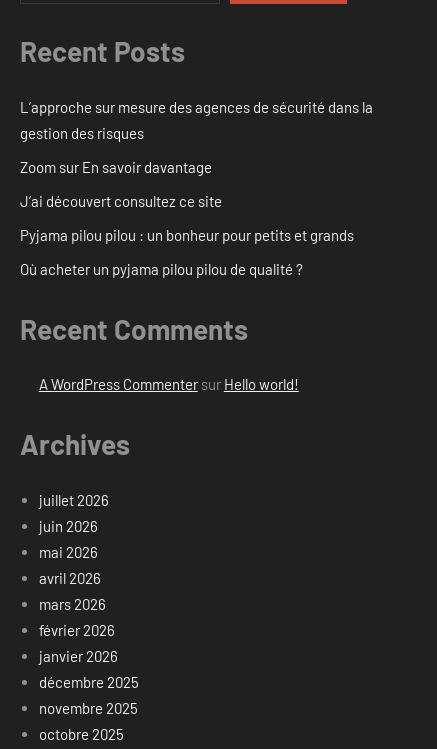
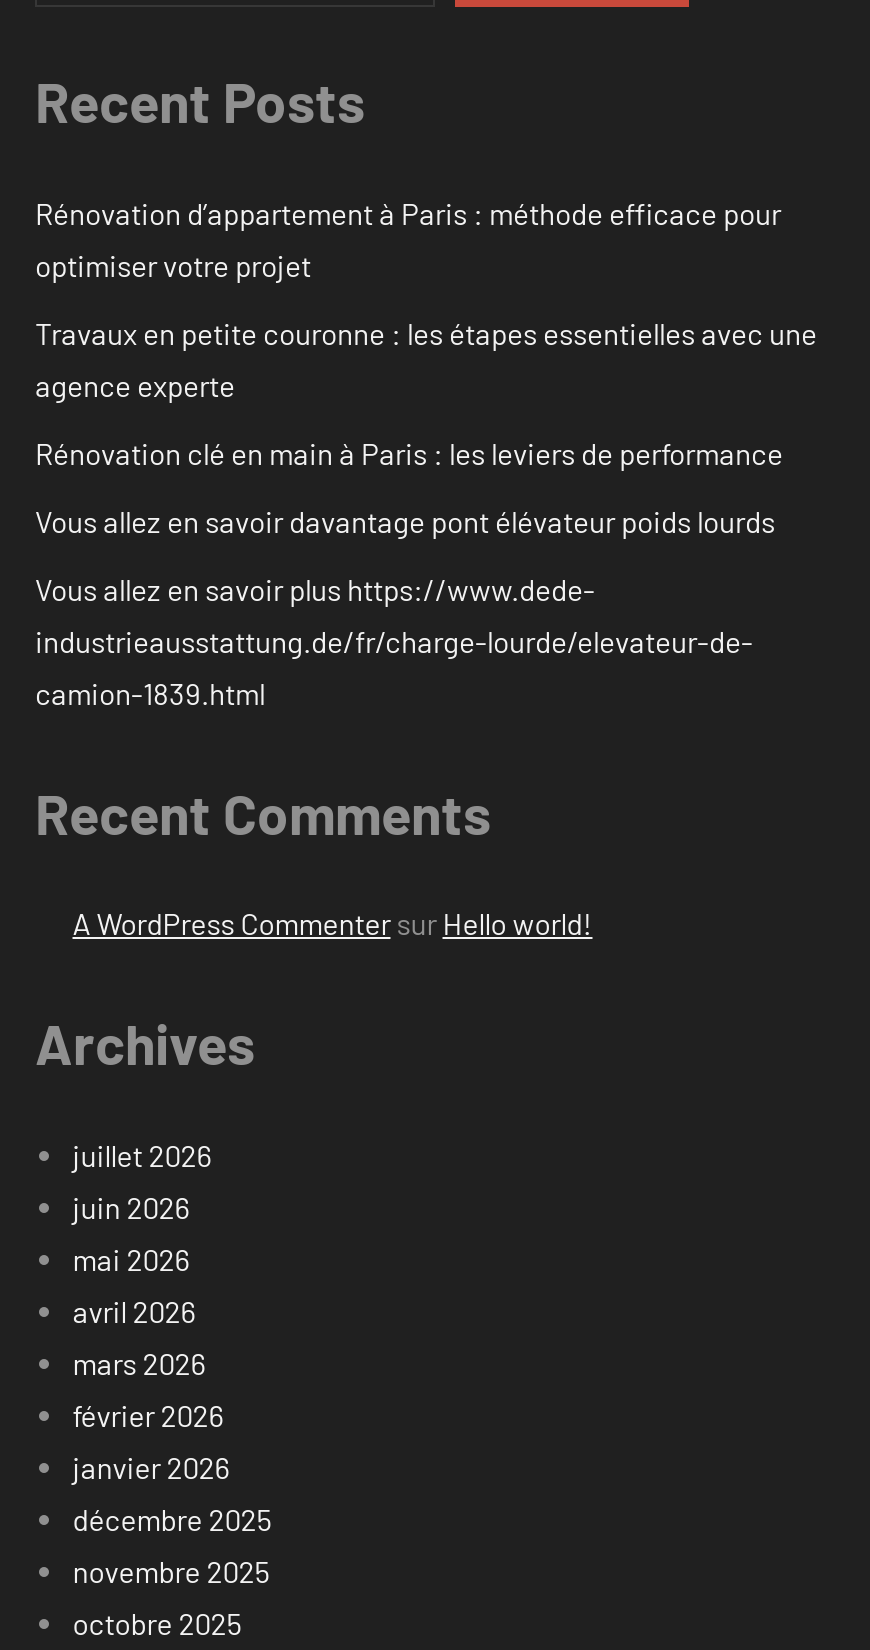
- L’approche sur mesure des agences de sécurité dans la
- gestion des risques
+ Rénovation d’appartement à Paris : méthode efficace pour
+ optimiser votre projet

- Zoom sur En savoir davantage
+ Travaux en petite couronne : les étapes essentielles avec une
+ agence experte

- J’ai découvert consultez ce site
+ Rénovation clé en main à Paris : les leviers de performance

- Pyjama pilou pilou : un bonheur pour petits et grands
+ Vous allez en savoir davantage pont élévateur poids lourds

- Où acheter un pyjama pilou pilou de qualité ?
+ Vous allez en savoir plus https://www.dede-
+ industrieausstattung.de/fr/charge-lourde/elevateur-de-
+ camion-1839.html
